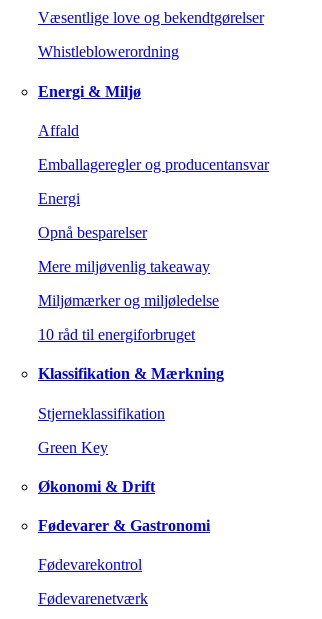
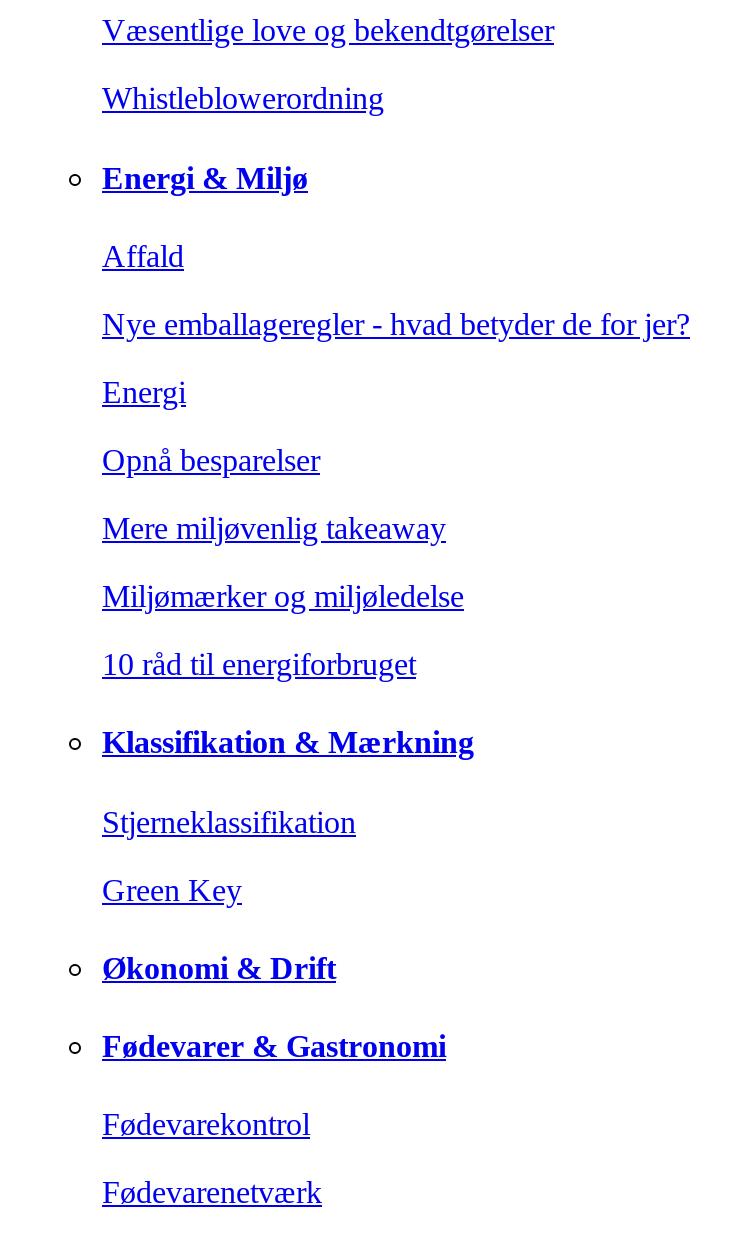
- Emballageregler og producentansvar
+ Nye emballageregler - hvad betyder de for jer?
